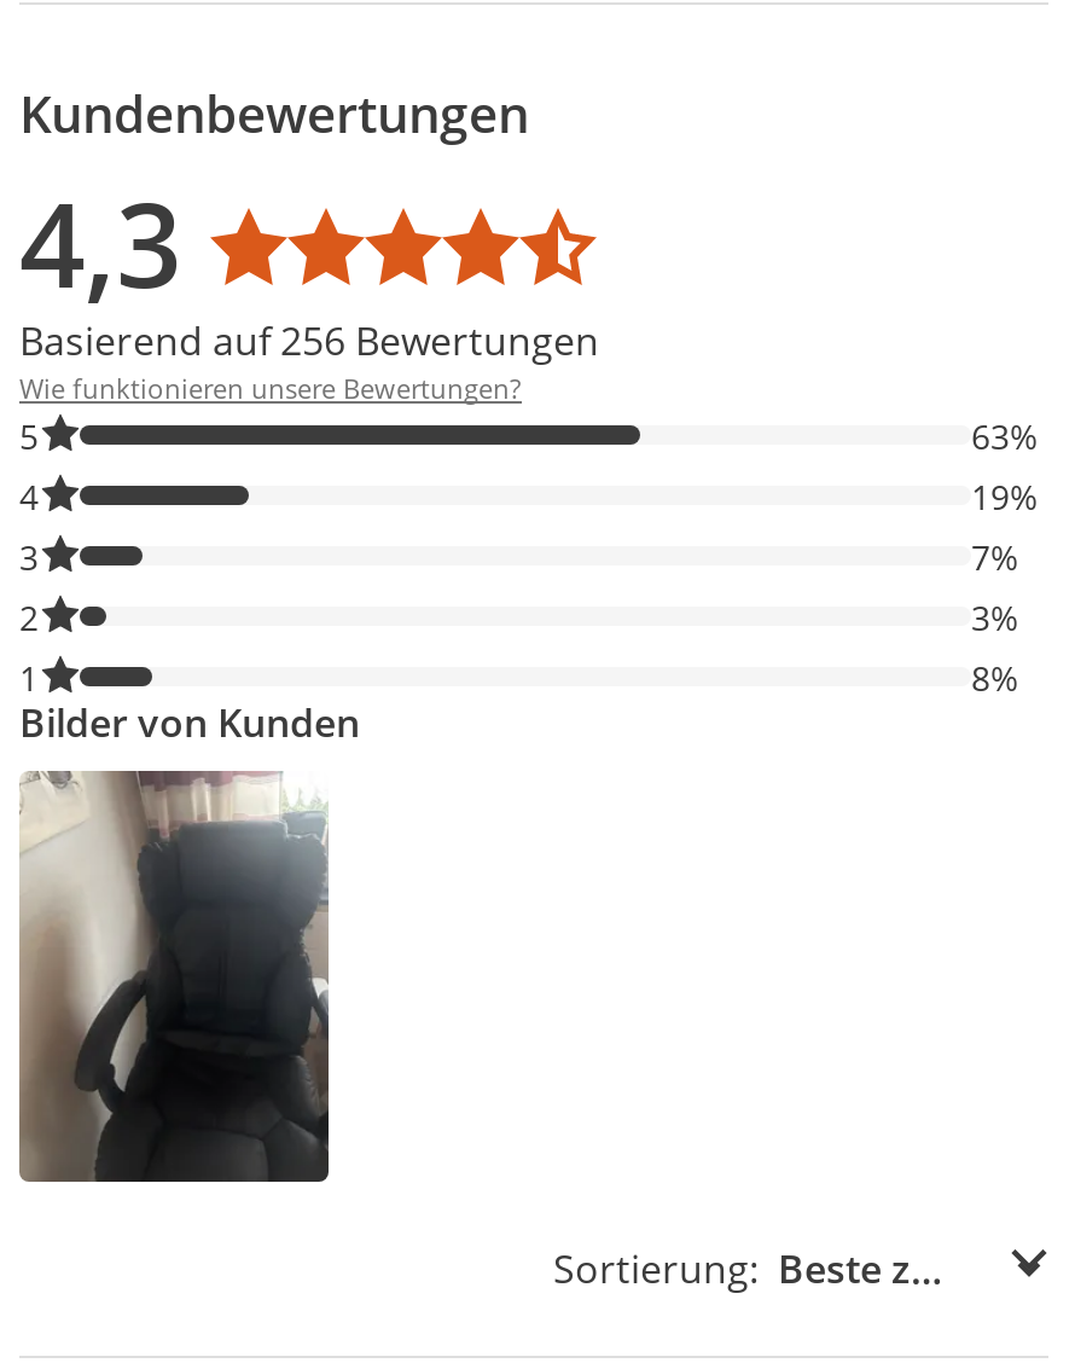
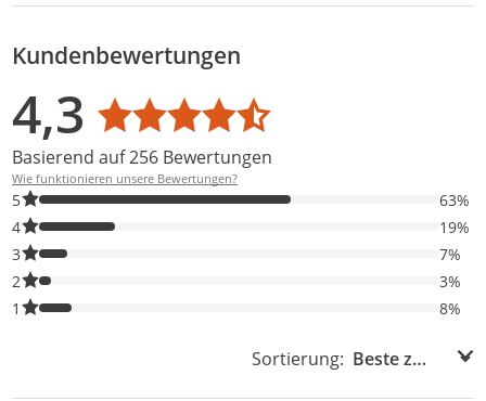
- Bilder von Kunden

- [image]
